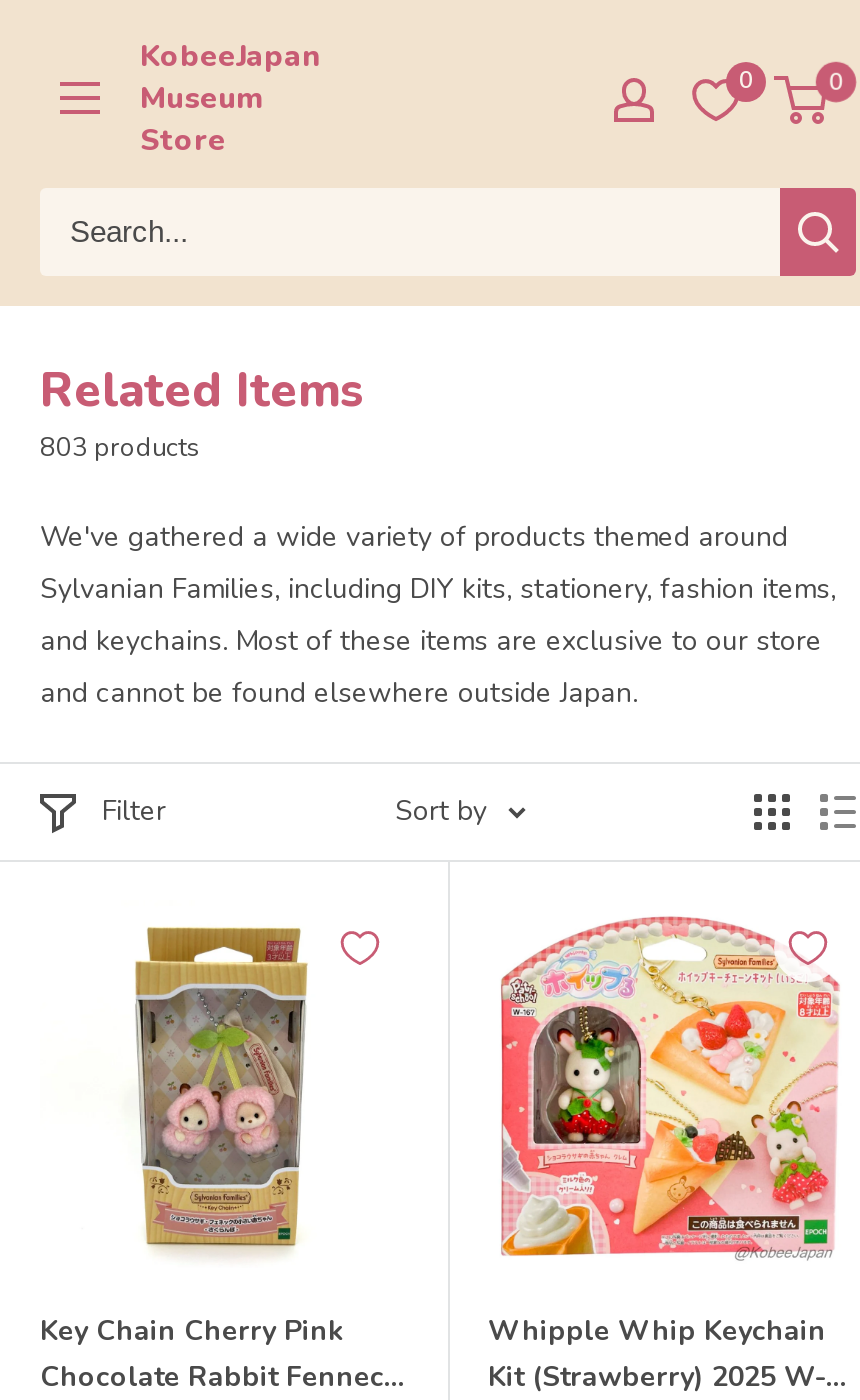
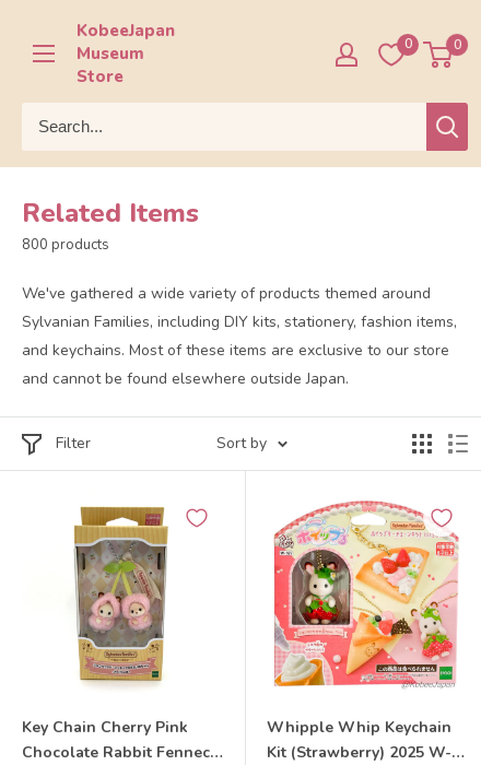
- 803 products
+ 800 products
